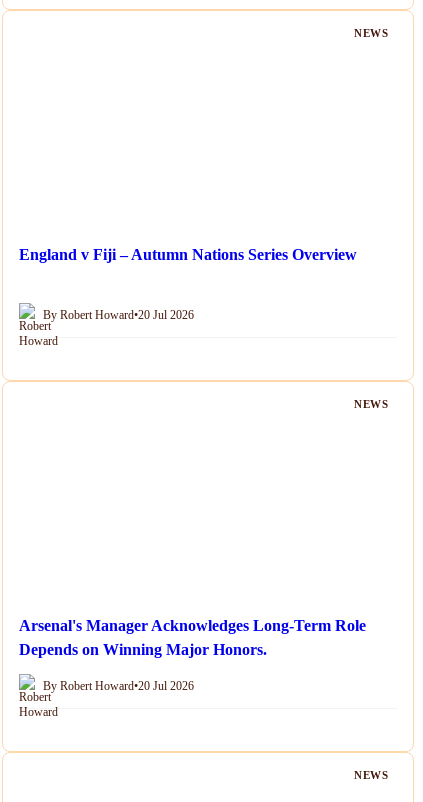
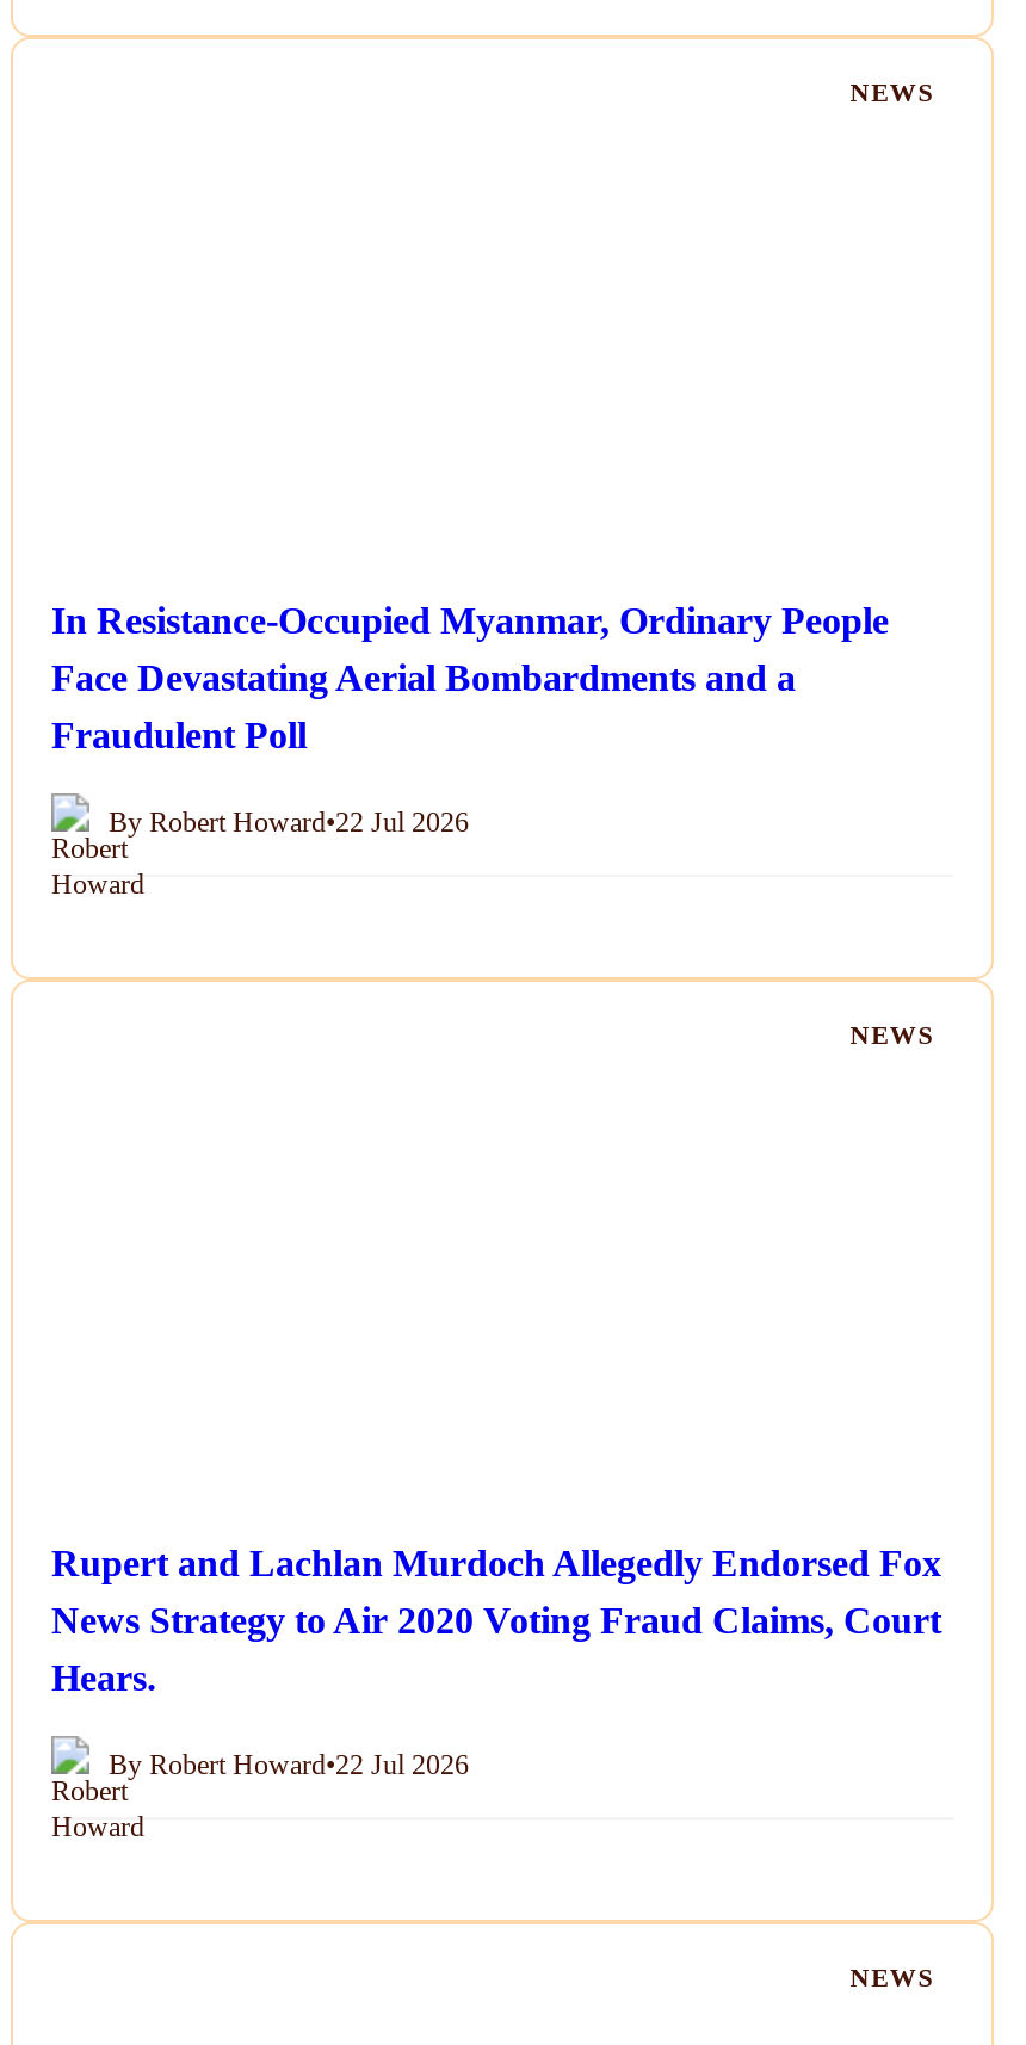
- England v Fiji – Autumn Nations Series Overview
+ In Resistance-Occupied Myanmar, Ordinary People
+ Face Devastating Aerial Bombardments and a
+ Fraudulent Poll

- By Robert Howard•20 Jul 2026
+ By Robert Howard•22 Jul 2026

- Arsenal's Manager Acknowledges Long-Term Role
- Depends on Winning Major Honors.
+ Rupert and Lachlan Murdoch Allegedly Endorsed Fox
+ News Strategy to Air 2020 Voting Fraud Claims, Court
+ Hears.

- By Robert Howard•20 Jul 2026
+ By Robert Howard•22 Jul 2026
